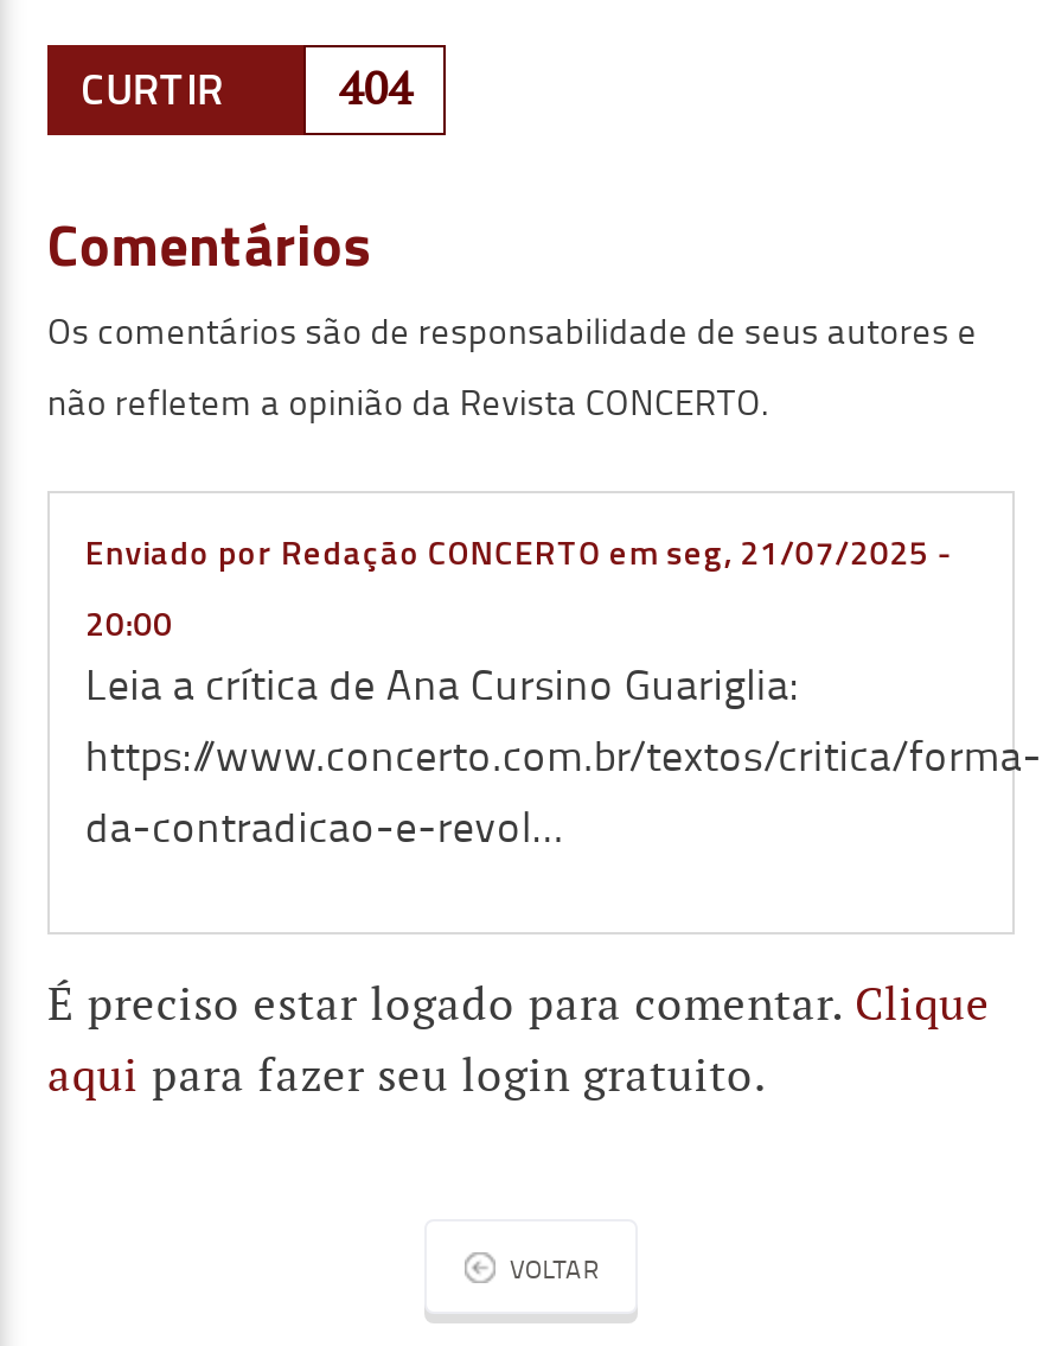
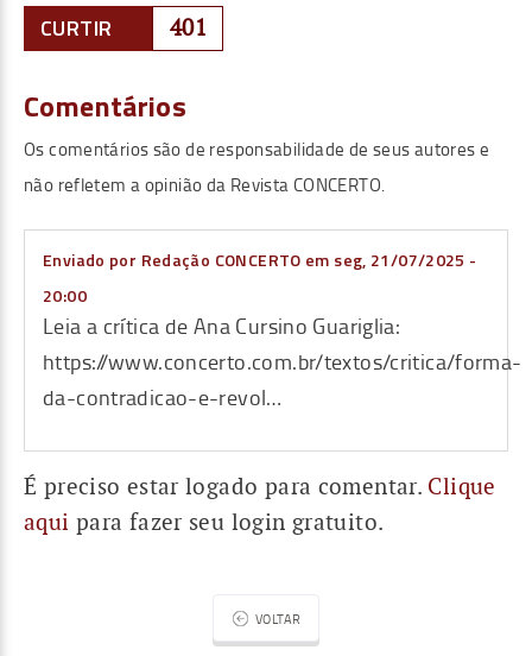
- CURTIR 404
+ CURTIR 401
